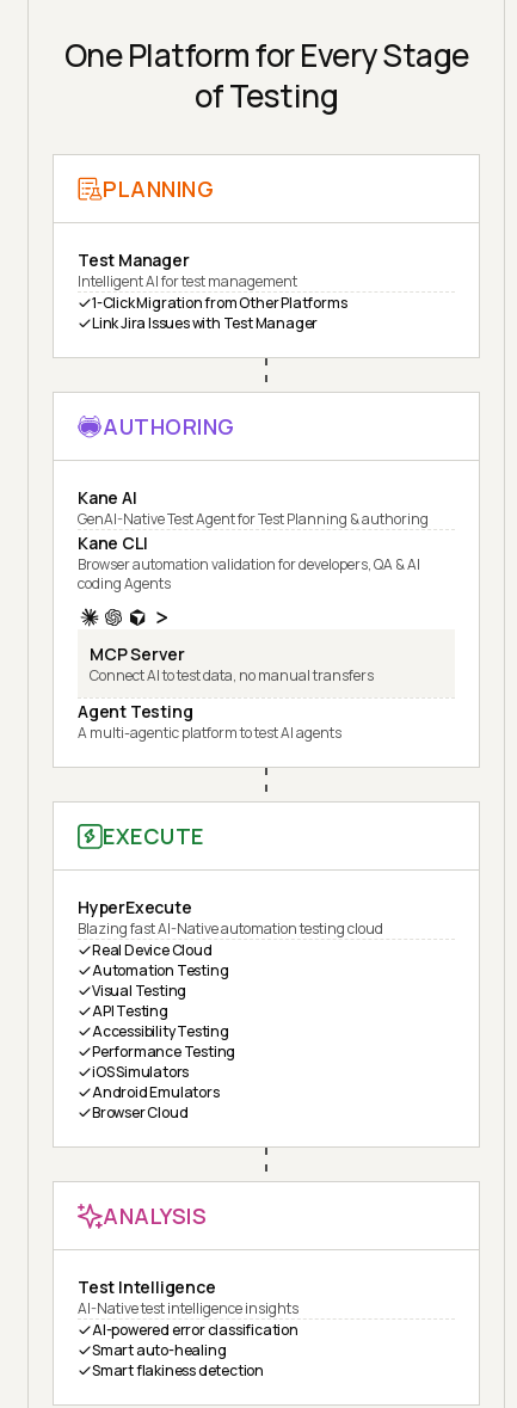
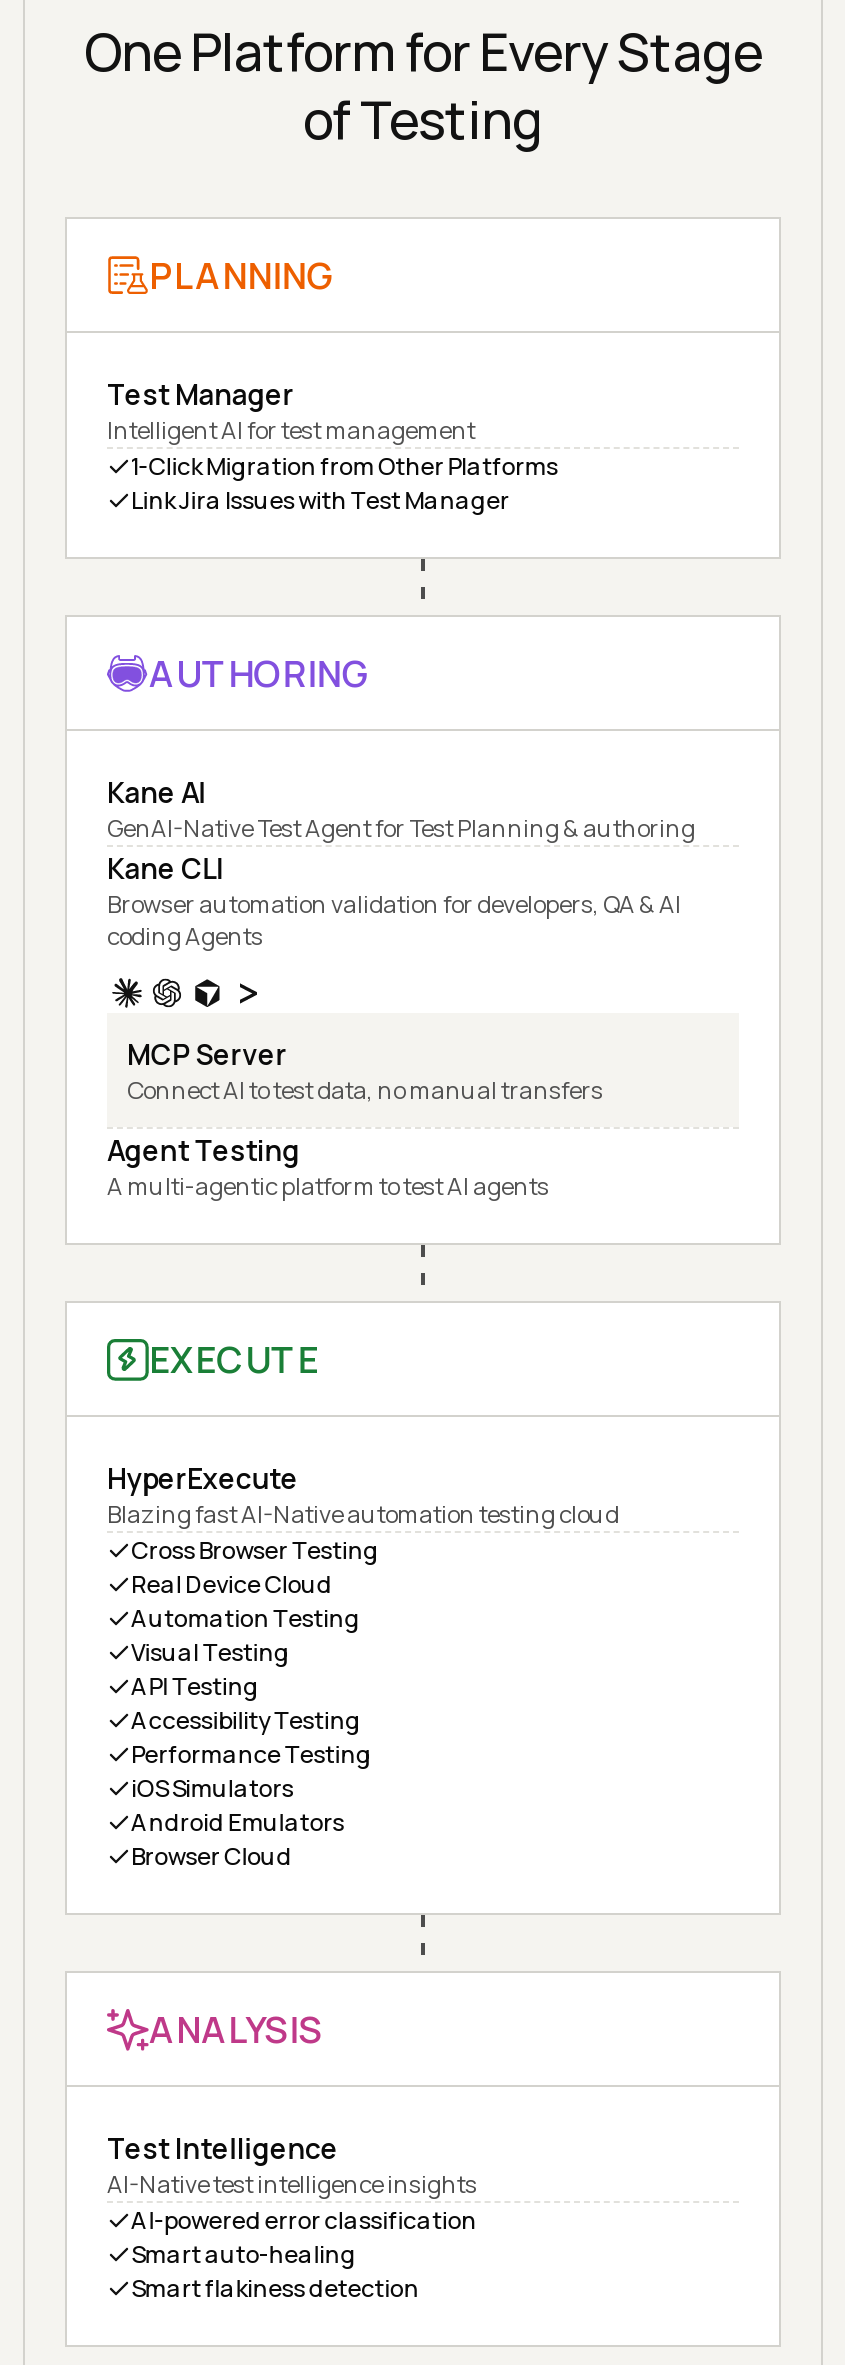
+ Cross Browser Testing
